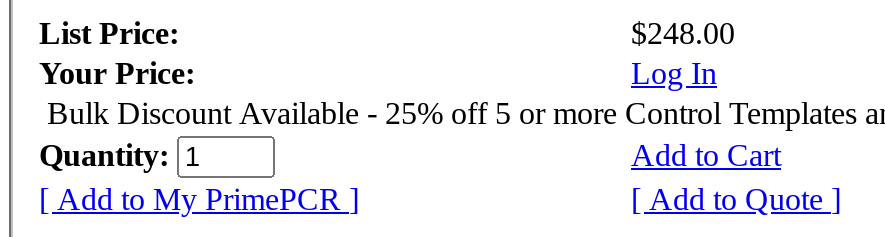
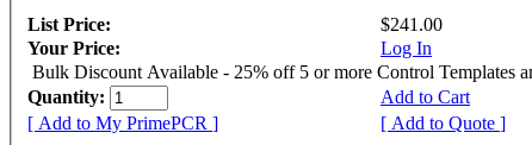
- $248.00
+ $241.00
